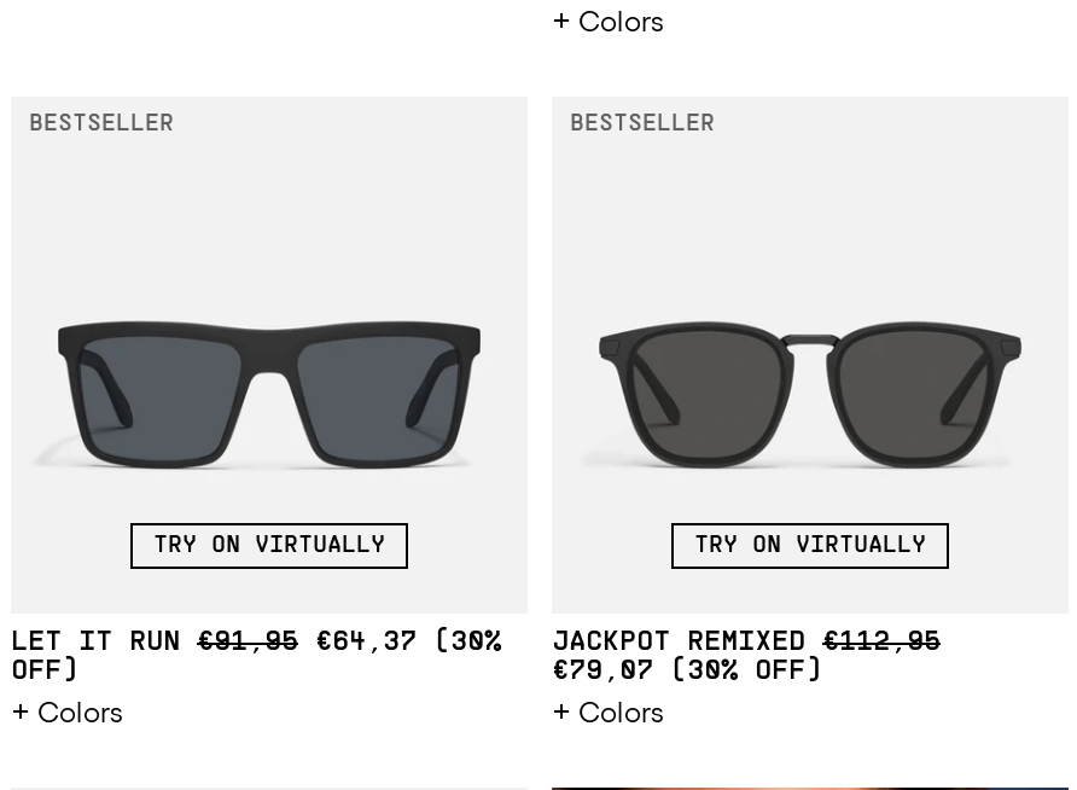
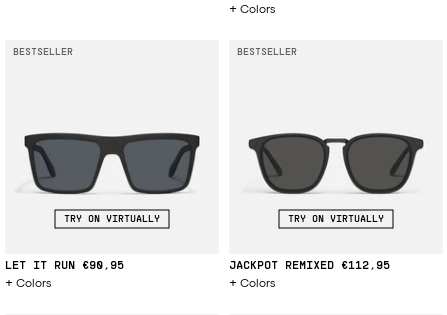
- LET IT RUN €91,95 €64,37 (30%
- OFF)
+ LET IT RUN €90,95

- €79,07 (30% OFF)
